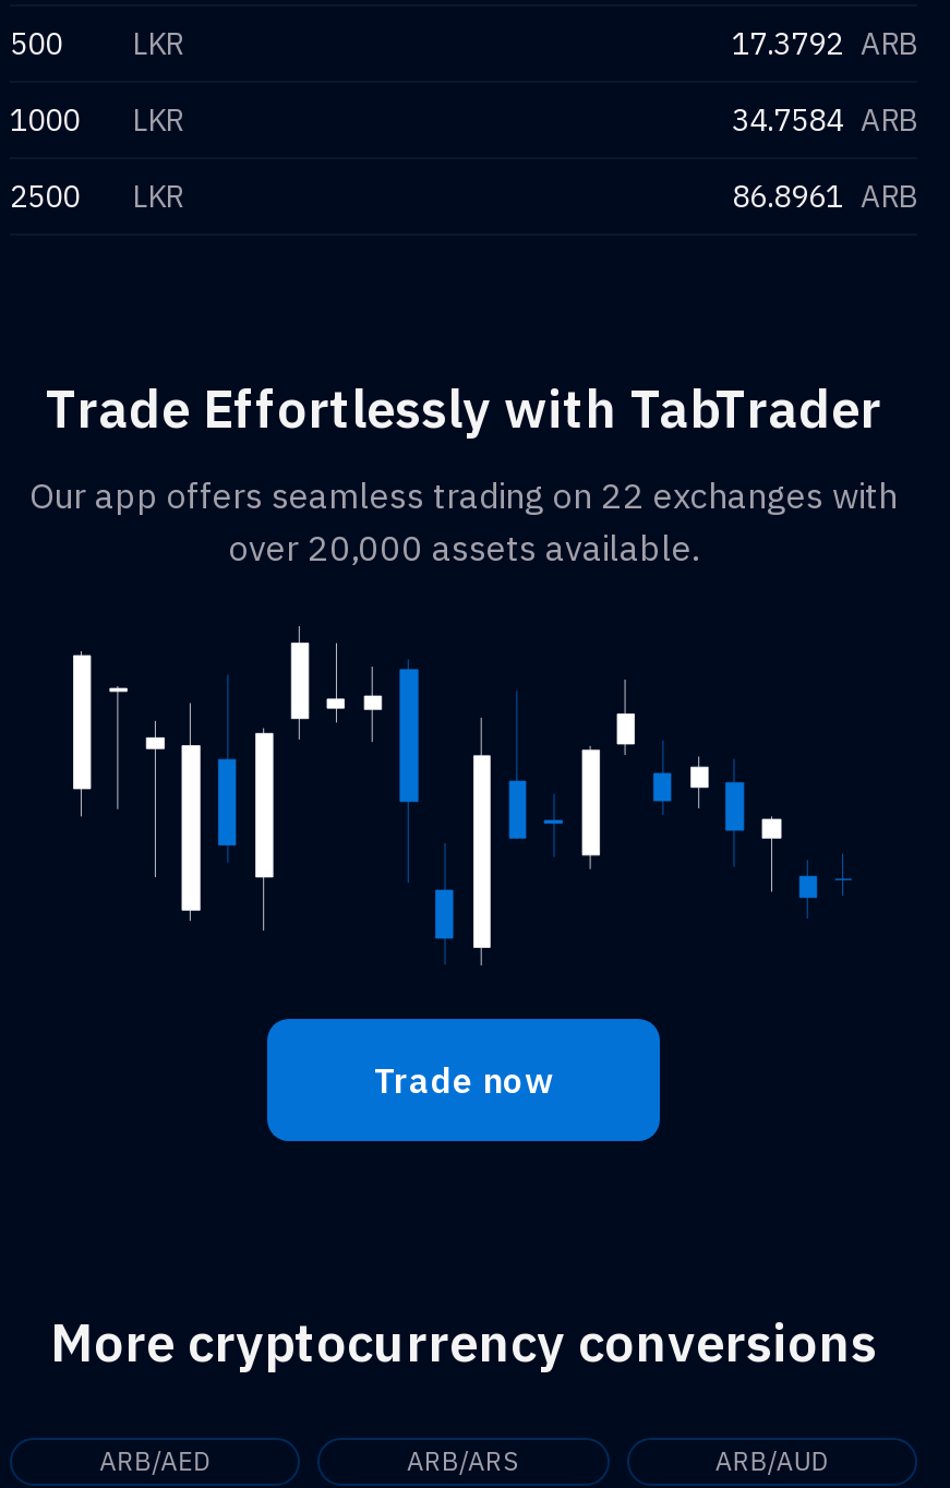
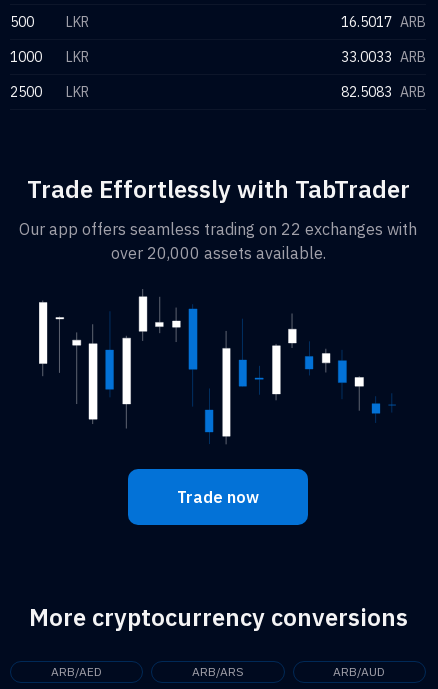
- 17.3792 ARB
+ 16.5017 ARB

- 34.7584 ARB
+ 33.0033 ARB

- 86.8961 ARB
+ 82.5083 ARB
